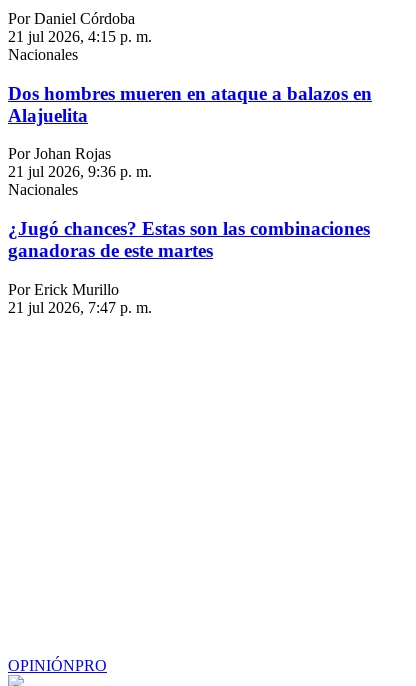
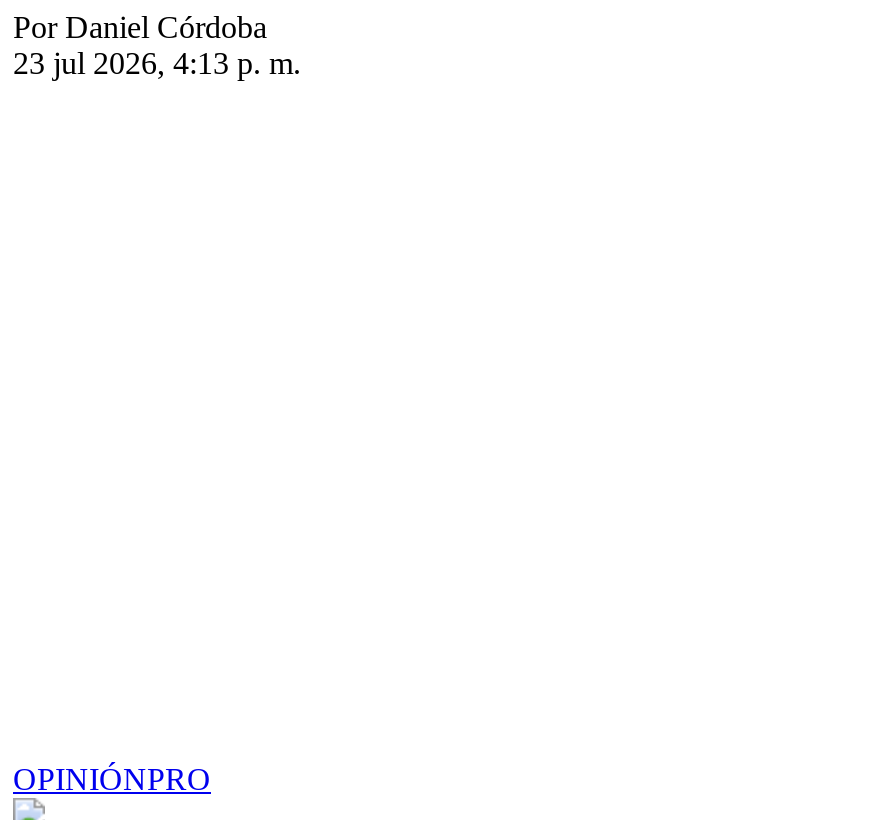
- 21 jul 2026, 4:15 p. m.
- Nacionales
- Dos hombres mueren en ataque a balazos en
- Alajuelita
- Por Johan Rojas
- 21 jul 2026, 9:36 p. m.
- Nacionales
- ¿Jugó chances? Estas son las combinaciones
- ganadoras de este martes
- Por Erick Murillo
- 21 jul 2026, 7:47 p. m.
+ 23 jul 2026, 4:13 p. m.
